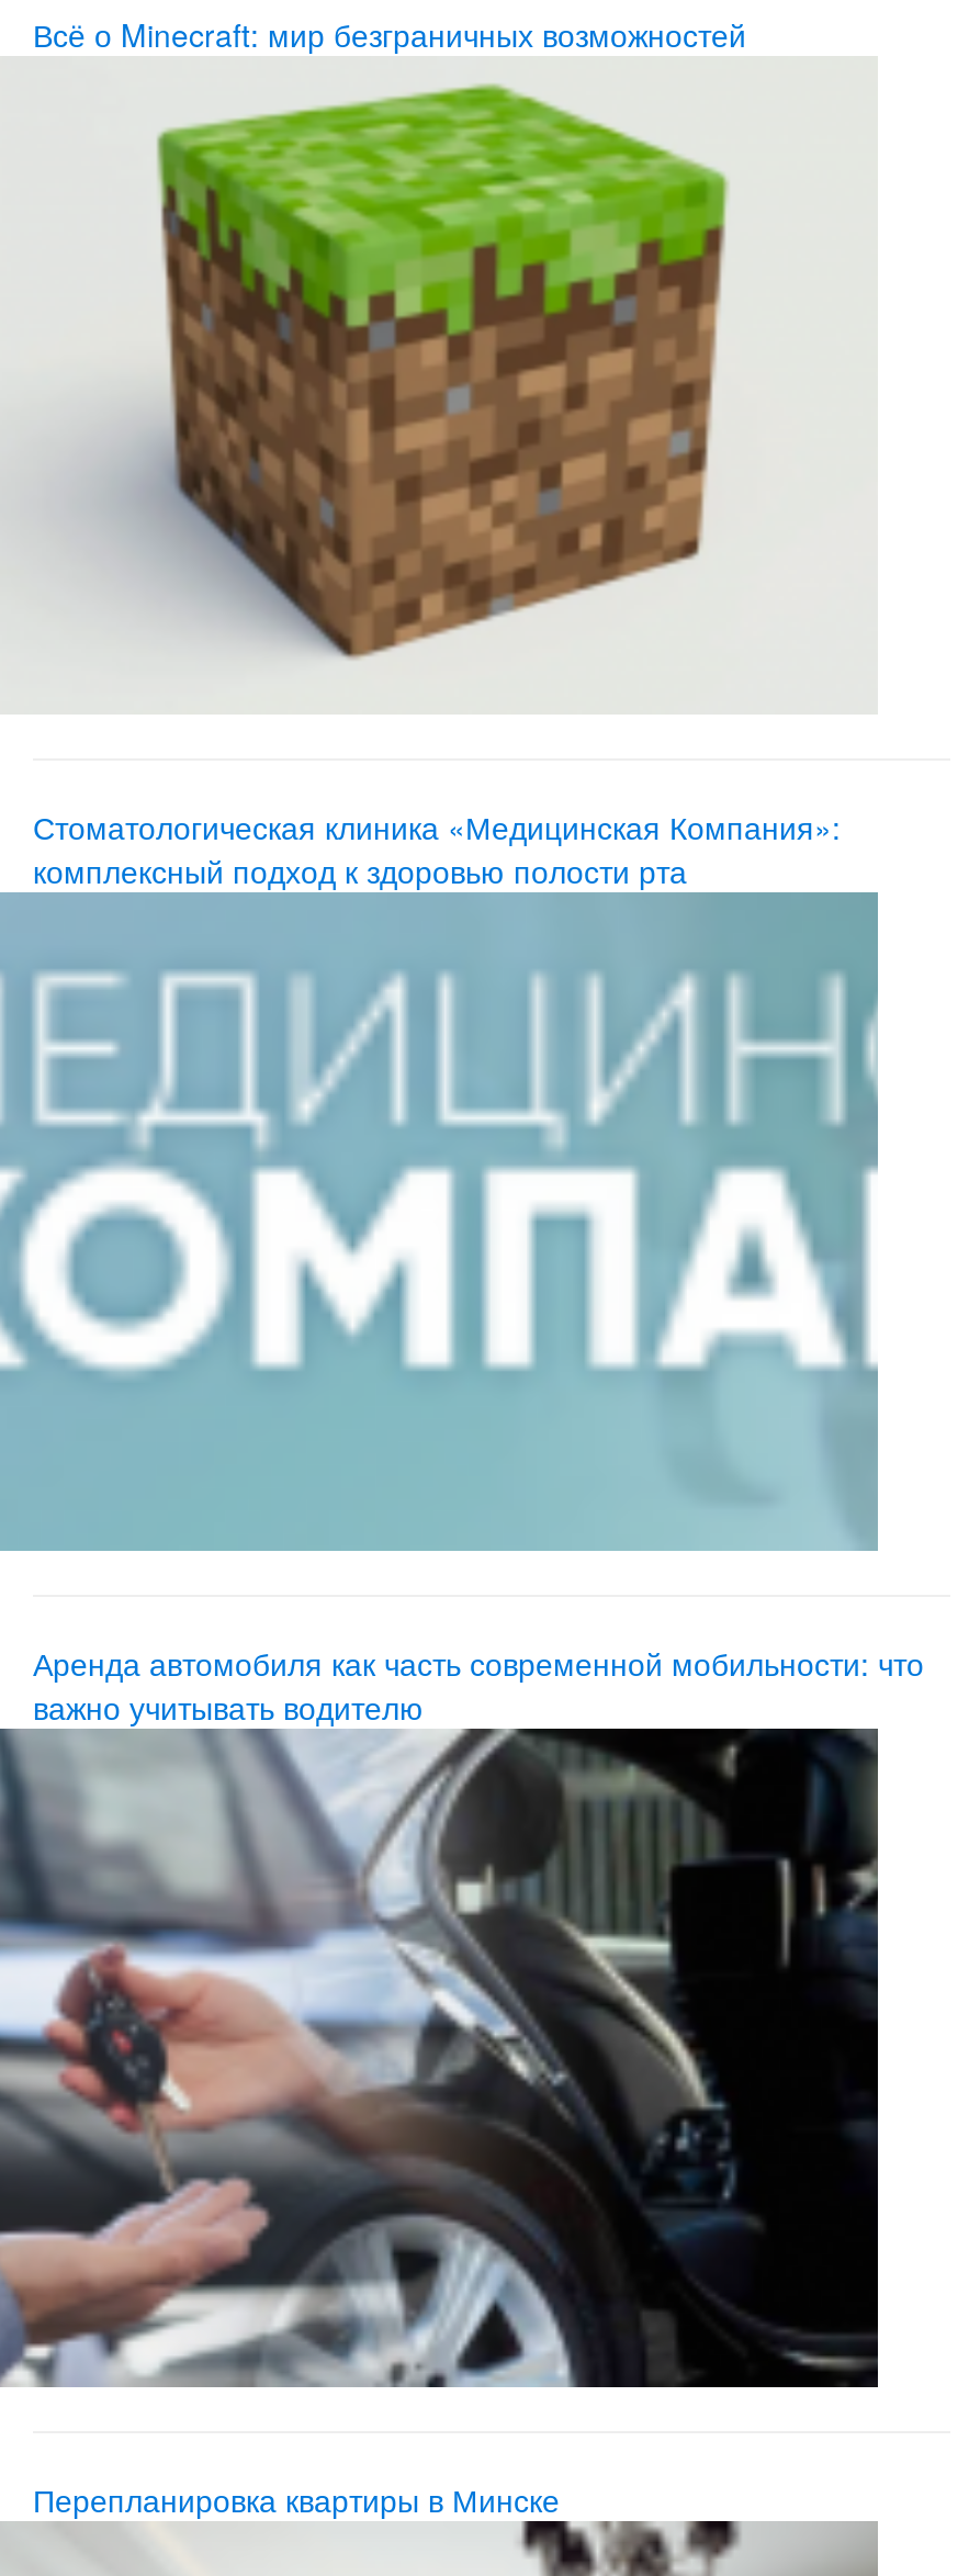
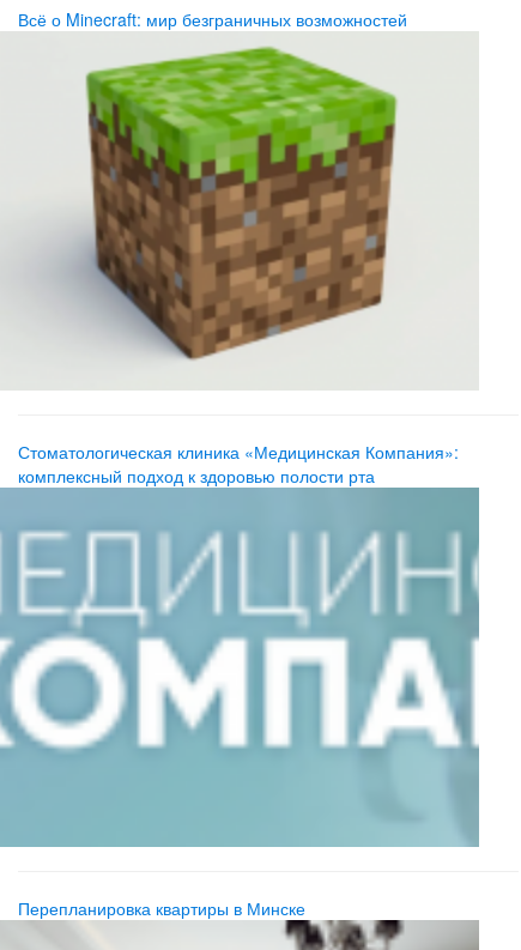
- [image]
- Аренда автомобиля как часть современной мобильности: что
- важно учитывать водителю
